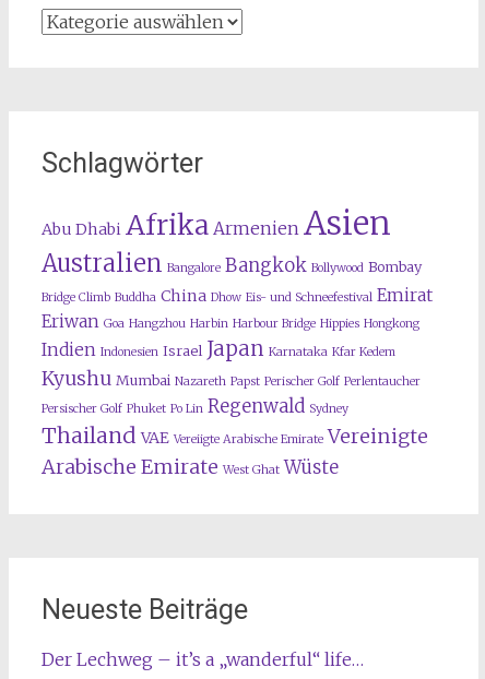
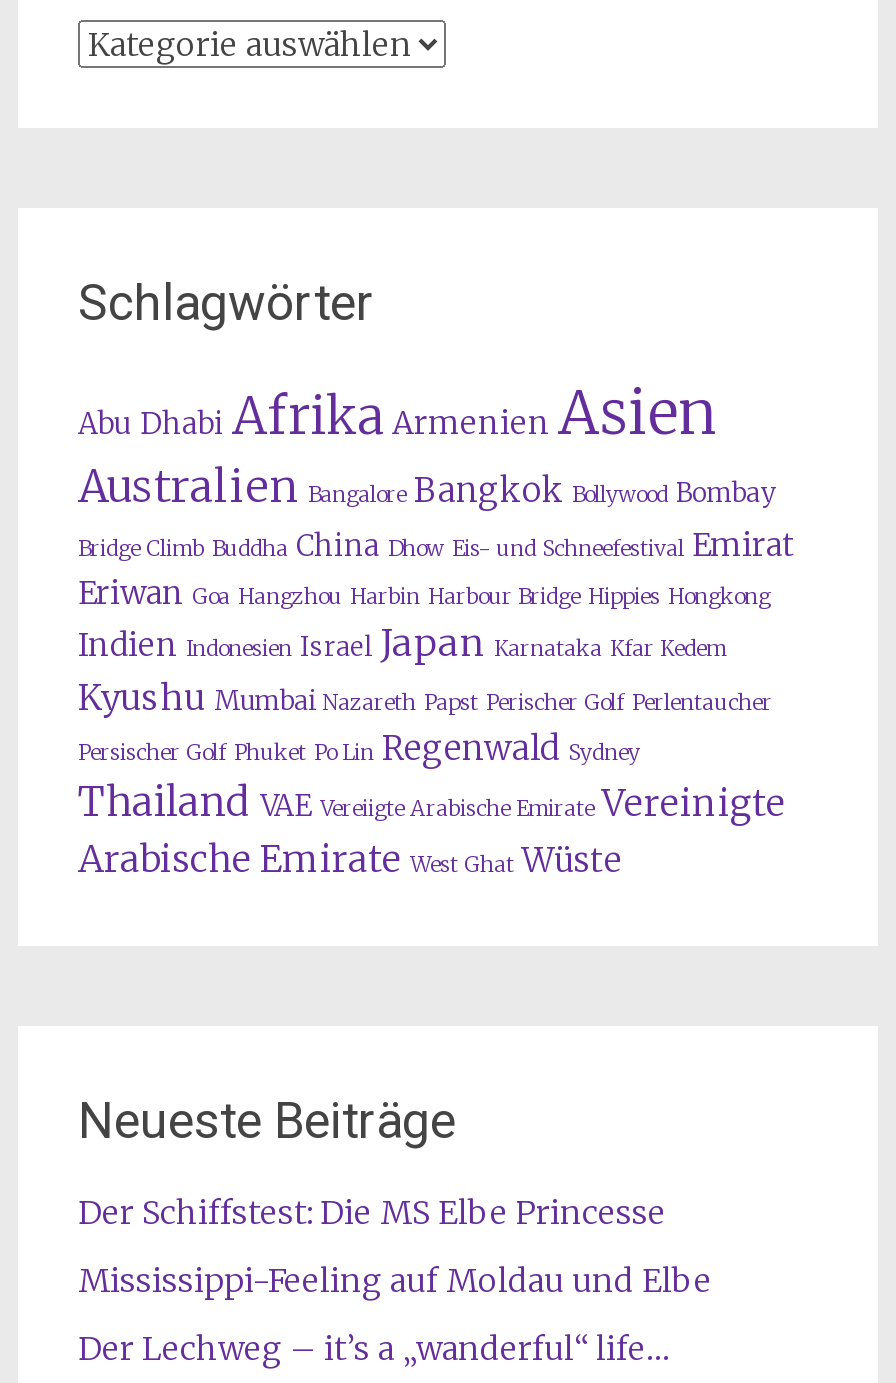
+ Der Schiffstest: Die MS Elbe Princesse
+ Mississippi-Feeling auf Moldau und Elbe
